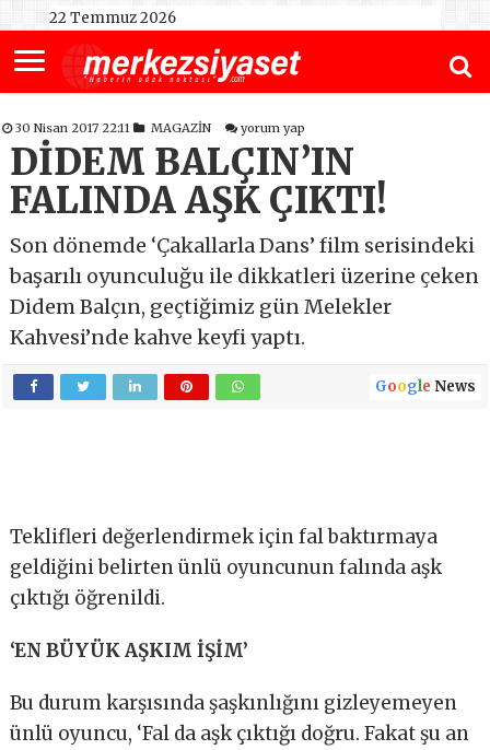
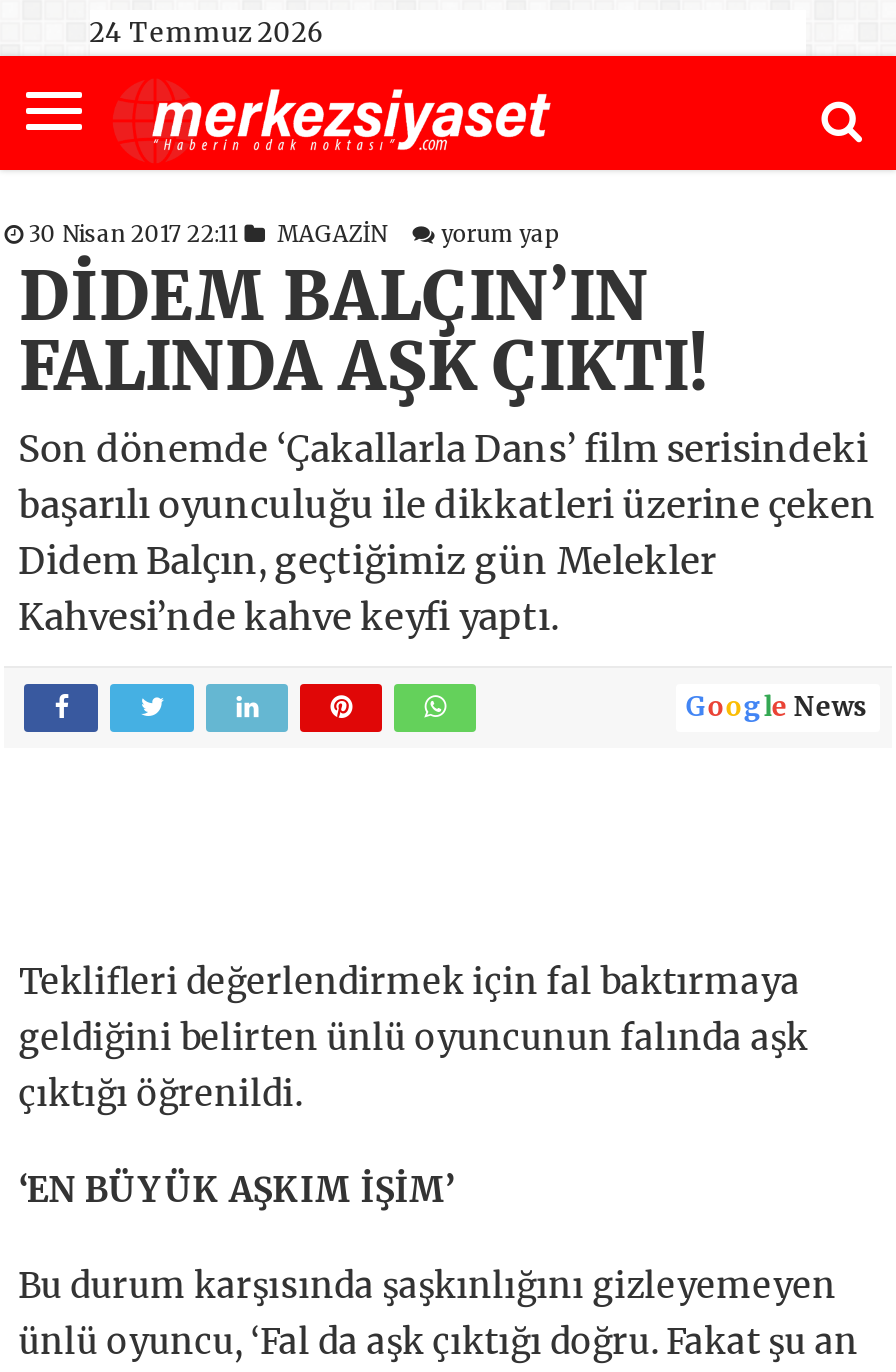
- 22 Temmuz 2026
+ 24 Temmuz 2026
